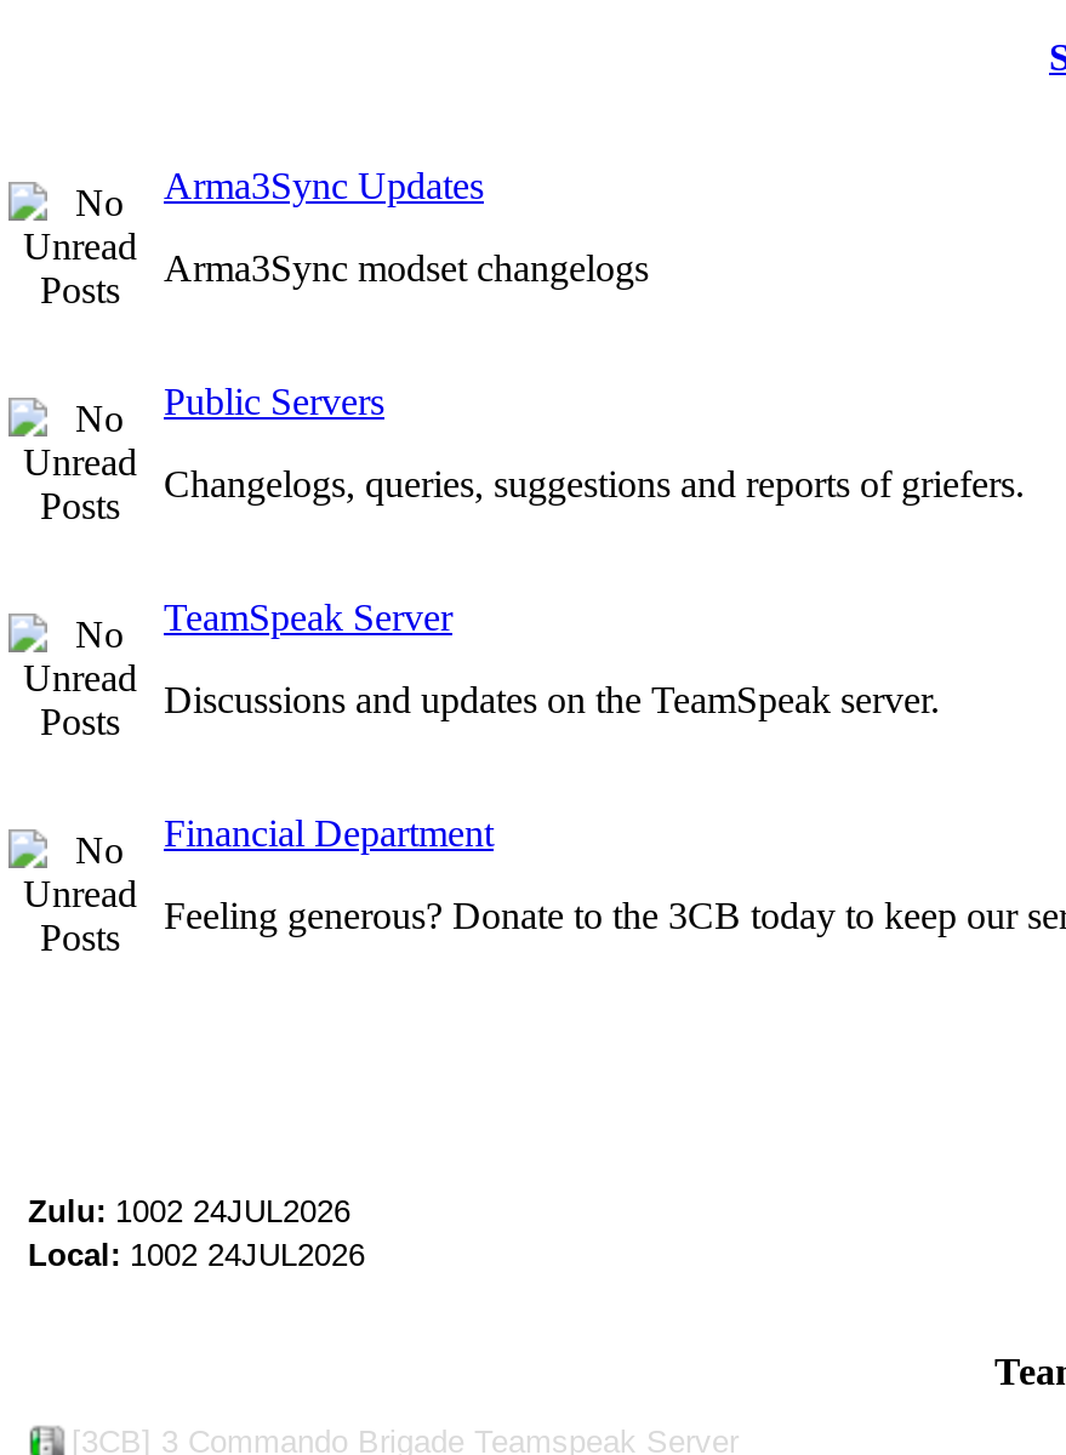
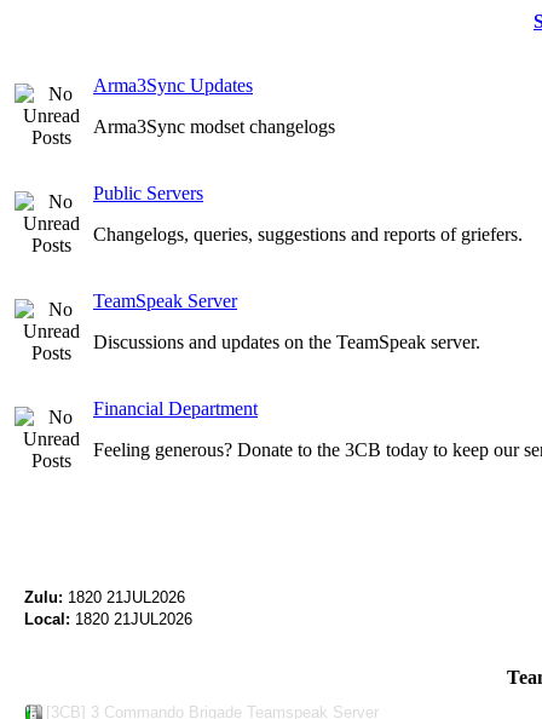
- Zulu: 1002 24JUL2026
+ Zulu: 1820 21JUL2026

- Local: 1002 24JUL2026
+ Local: 1820 21JUL2026
